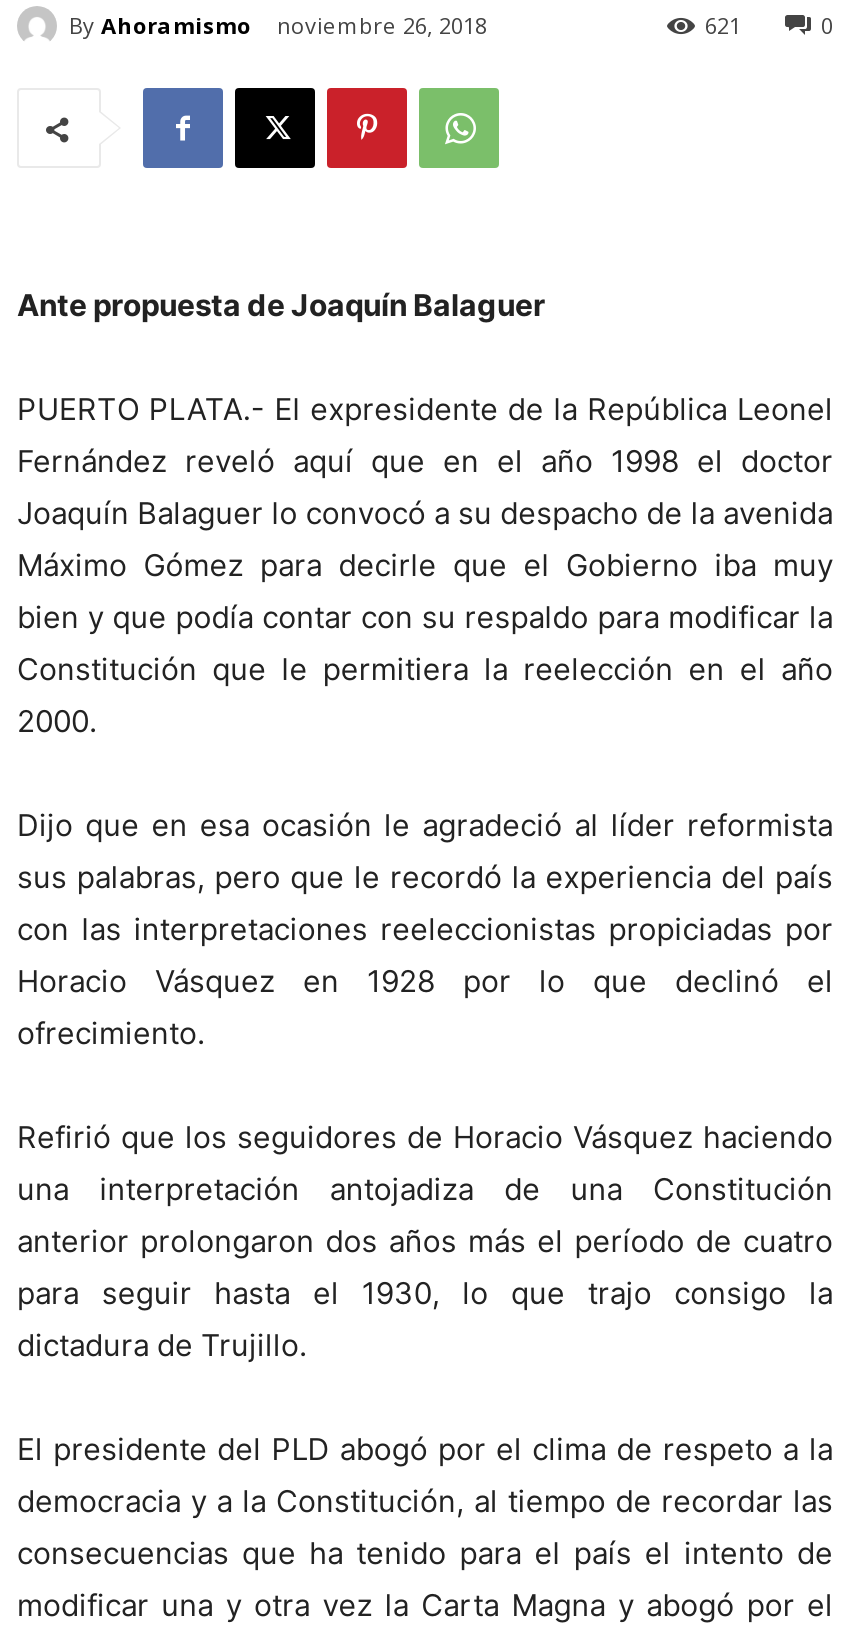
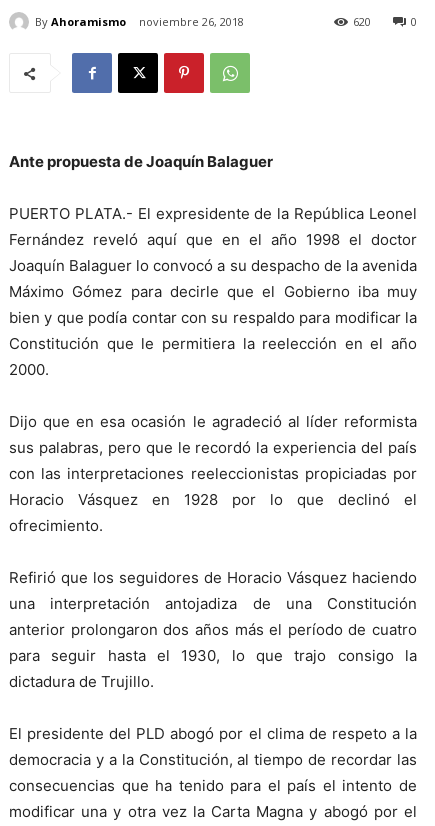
- 621
+ 620
